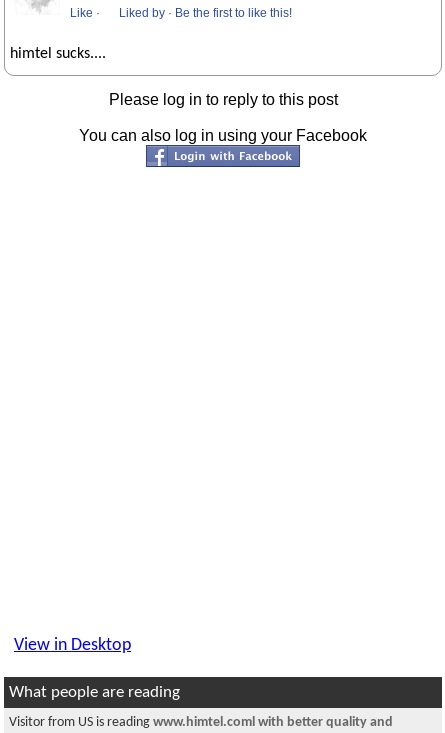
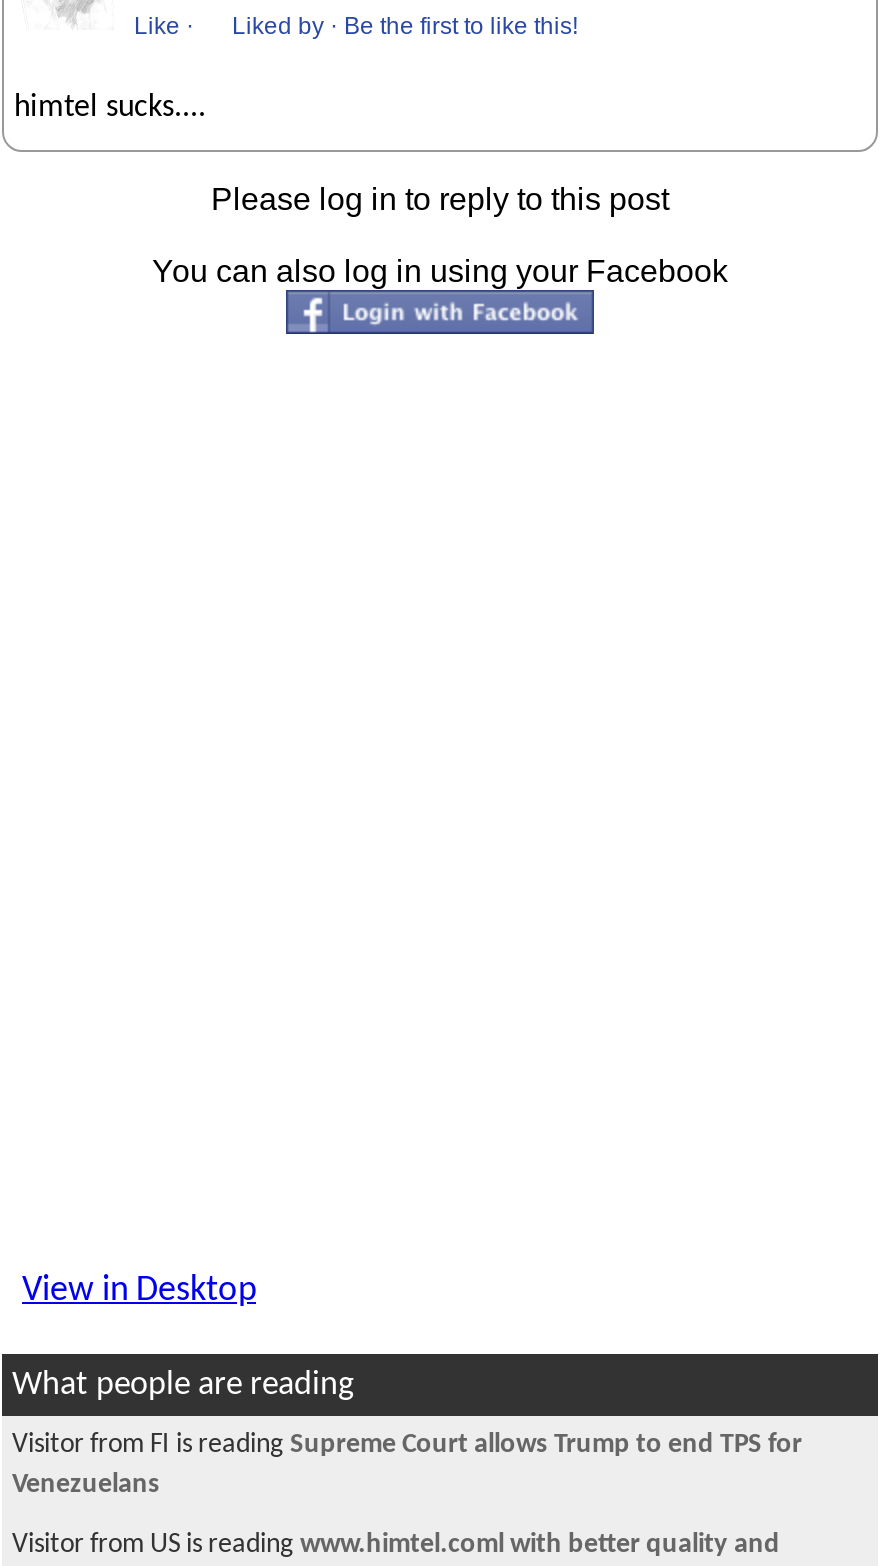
+ Visitor from FI is reading Supreme Court allows Trump to end TPS for
+ Venezuelans
